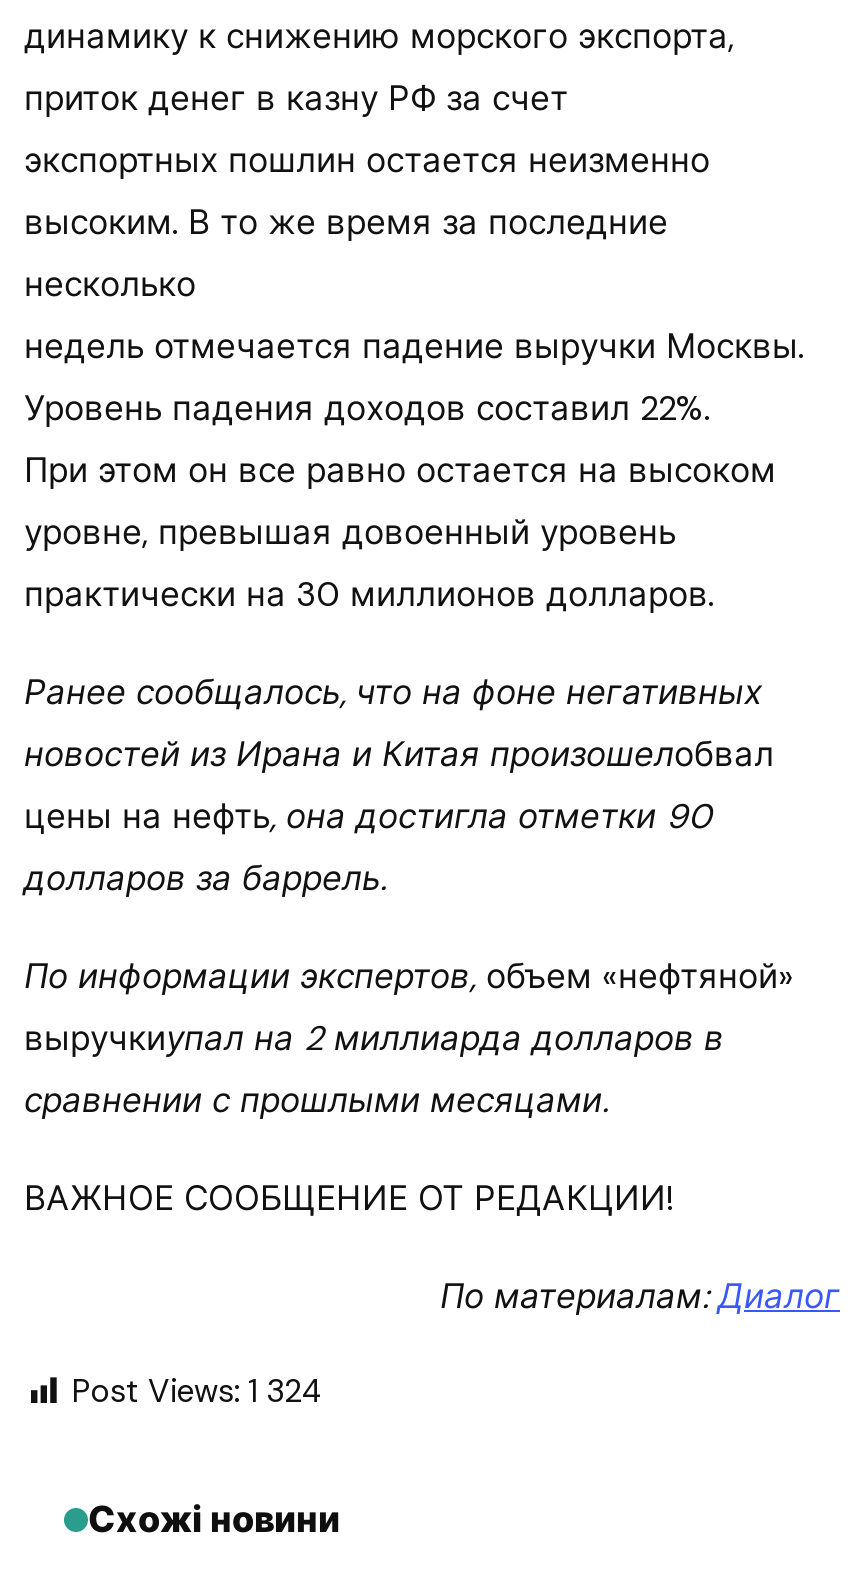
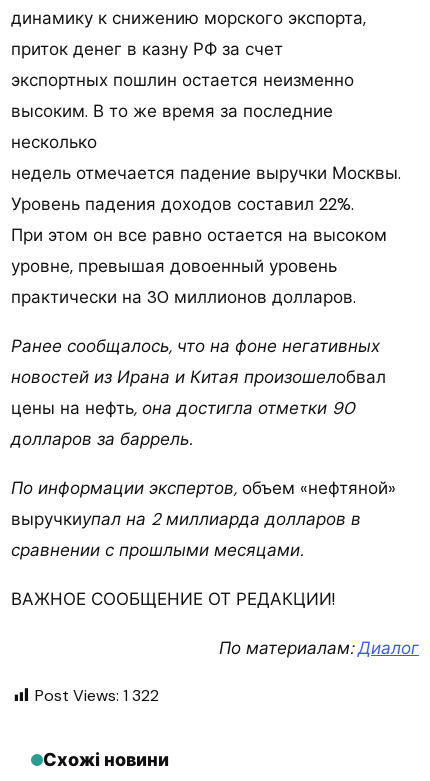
- Post Views: 1 324
+ Post Views: 1 322
